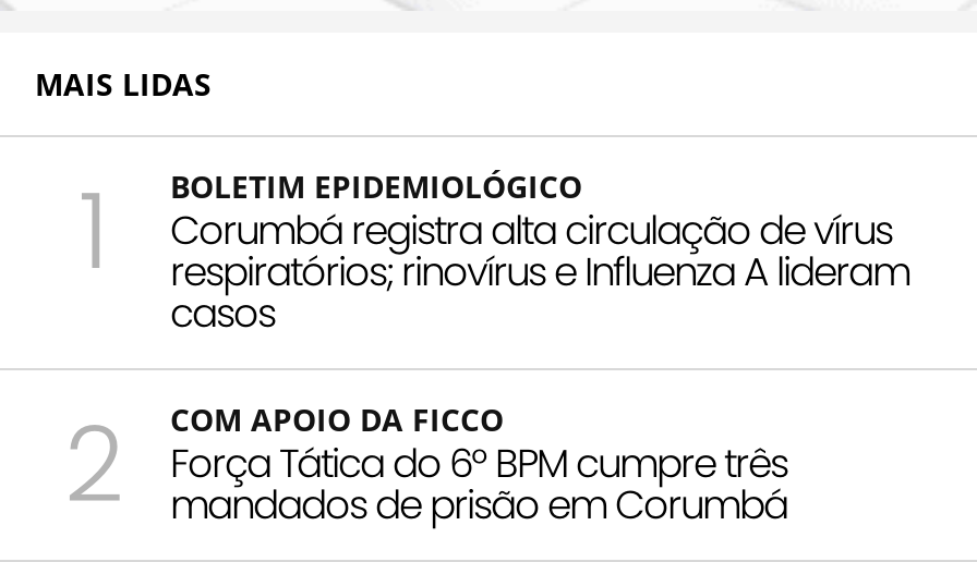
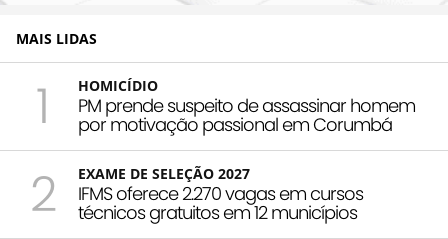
- BOLETIM EPIDEMIOLÓGICO
- Corumbá registra alta circulação de vírus
- respiratórios; rinovírus e Influenza A lideram
- casos
+ HOMICÍDIO
+ PM prende suspeito de assassinar homem
+ por motivação passional em Corumbá

- COM APOIO DA FICCO
- Força Tática do 6º BPM cumpre três
- mandados de prisão em Corumbá
+ EXAME DE SELEÇÃO 2027
+ IFMS oferece 2.270 vagas em cursos
+ técnicos gratuitos em 12 municípios
